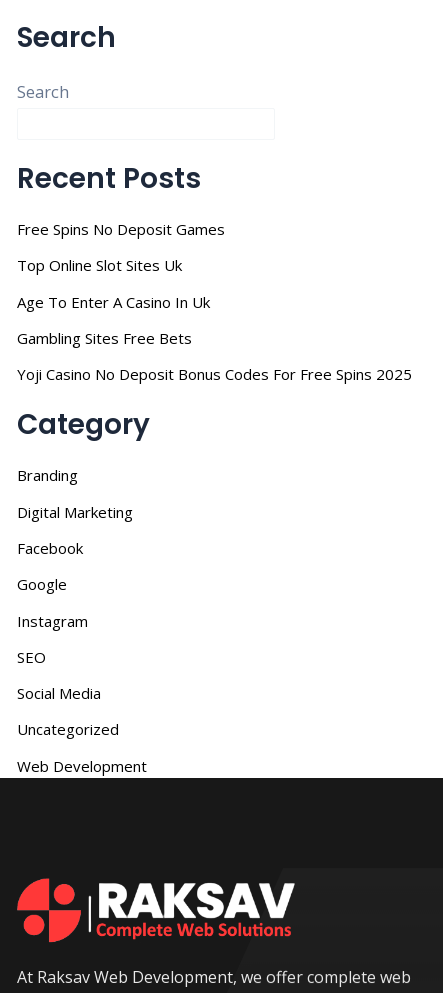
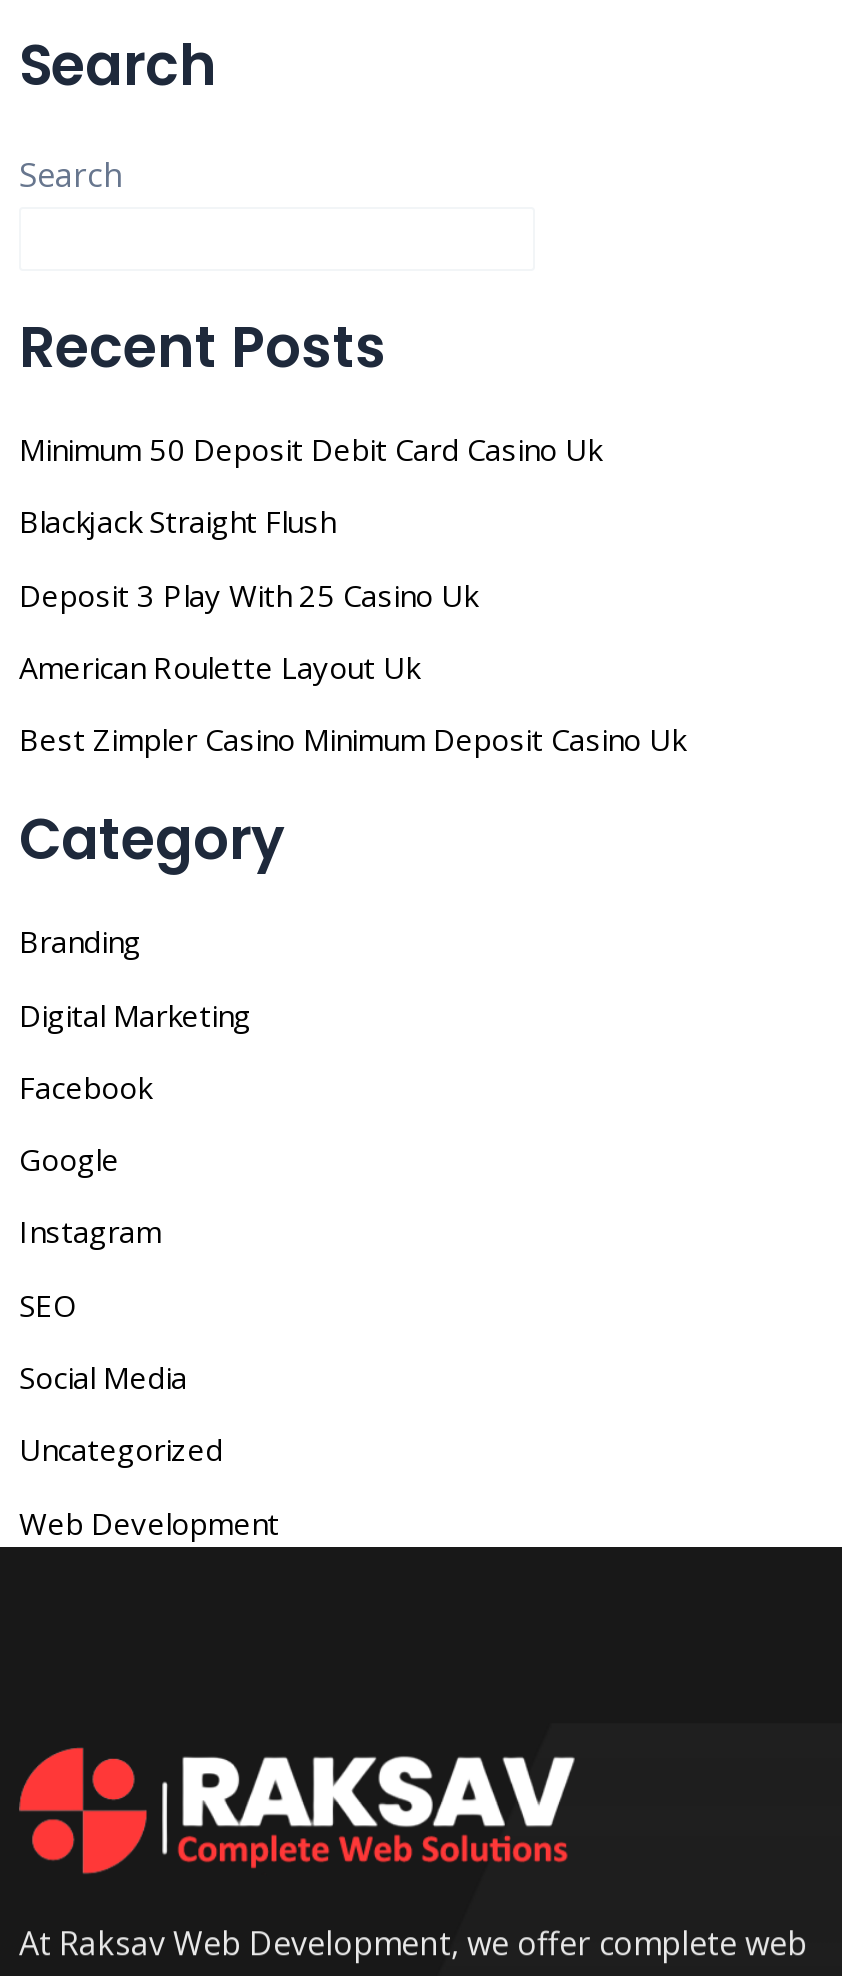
- Free Spins No Deposit Games
+ Minimum 50 Deposit Debit Card Casino Uk

- Top Online Slot Sites Uk
+ Blackjack Straight Flush

- Age To Enter A Casino In Uk
+ Deposit 3 Play With 25 Casino Uk

- Gambling Sites Free Bets
+ American Roulette Layout Uk

- Yoji Casino No Deposit Bonus Codes For Free Spins 2025
+ Best Zimpler Casino Minimum Deposit Casino Uk
